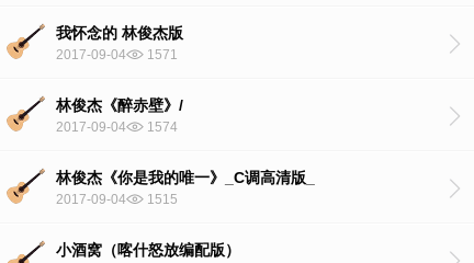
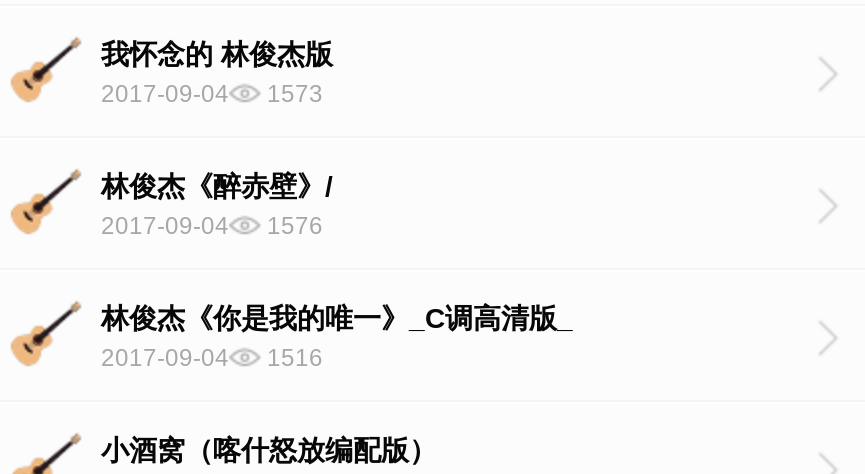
- 2017-09-04 1571
+ 2017-09-04 1573

- 2017-09-04 1574
+ 2017-09-04 1576

- 2017-09-04 1515
+ 2017-09-04 1516
